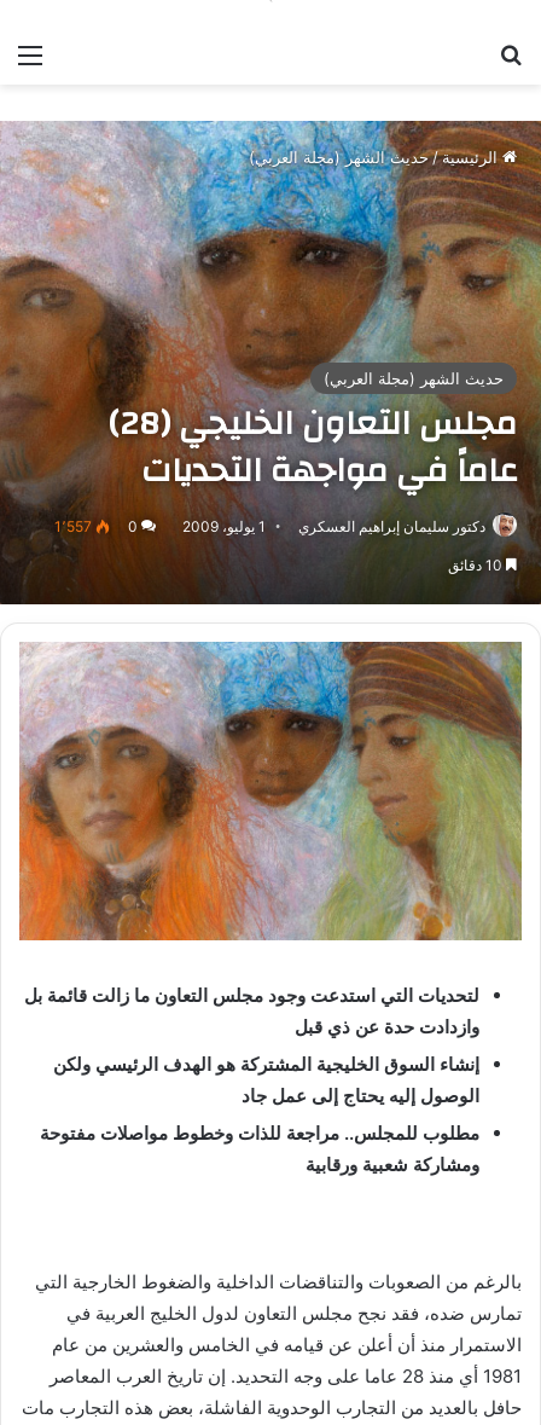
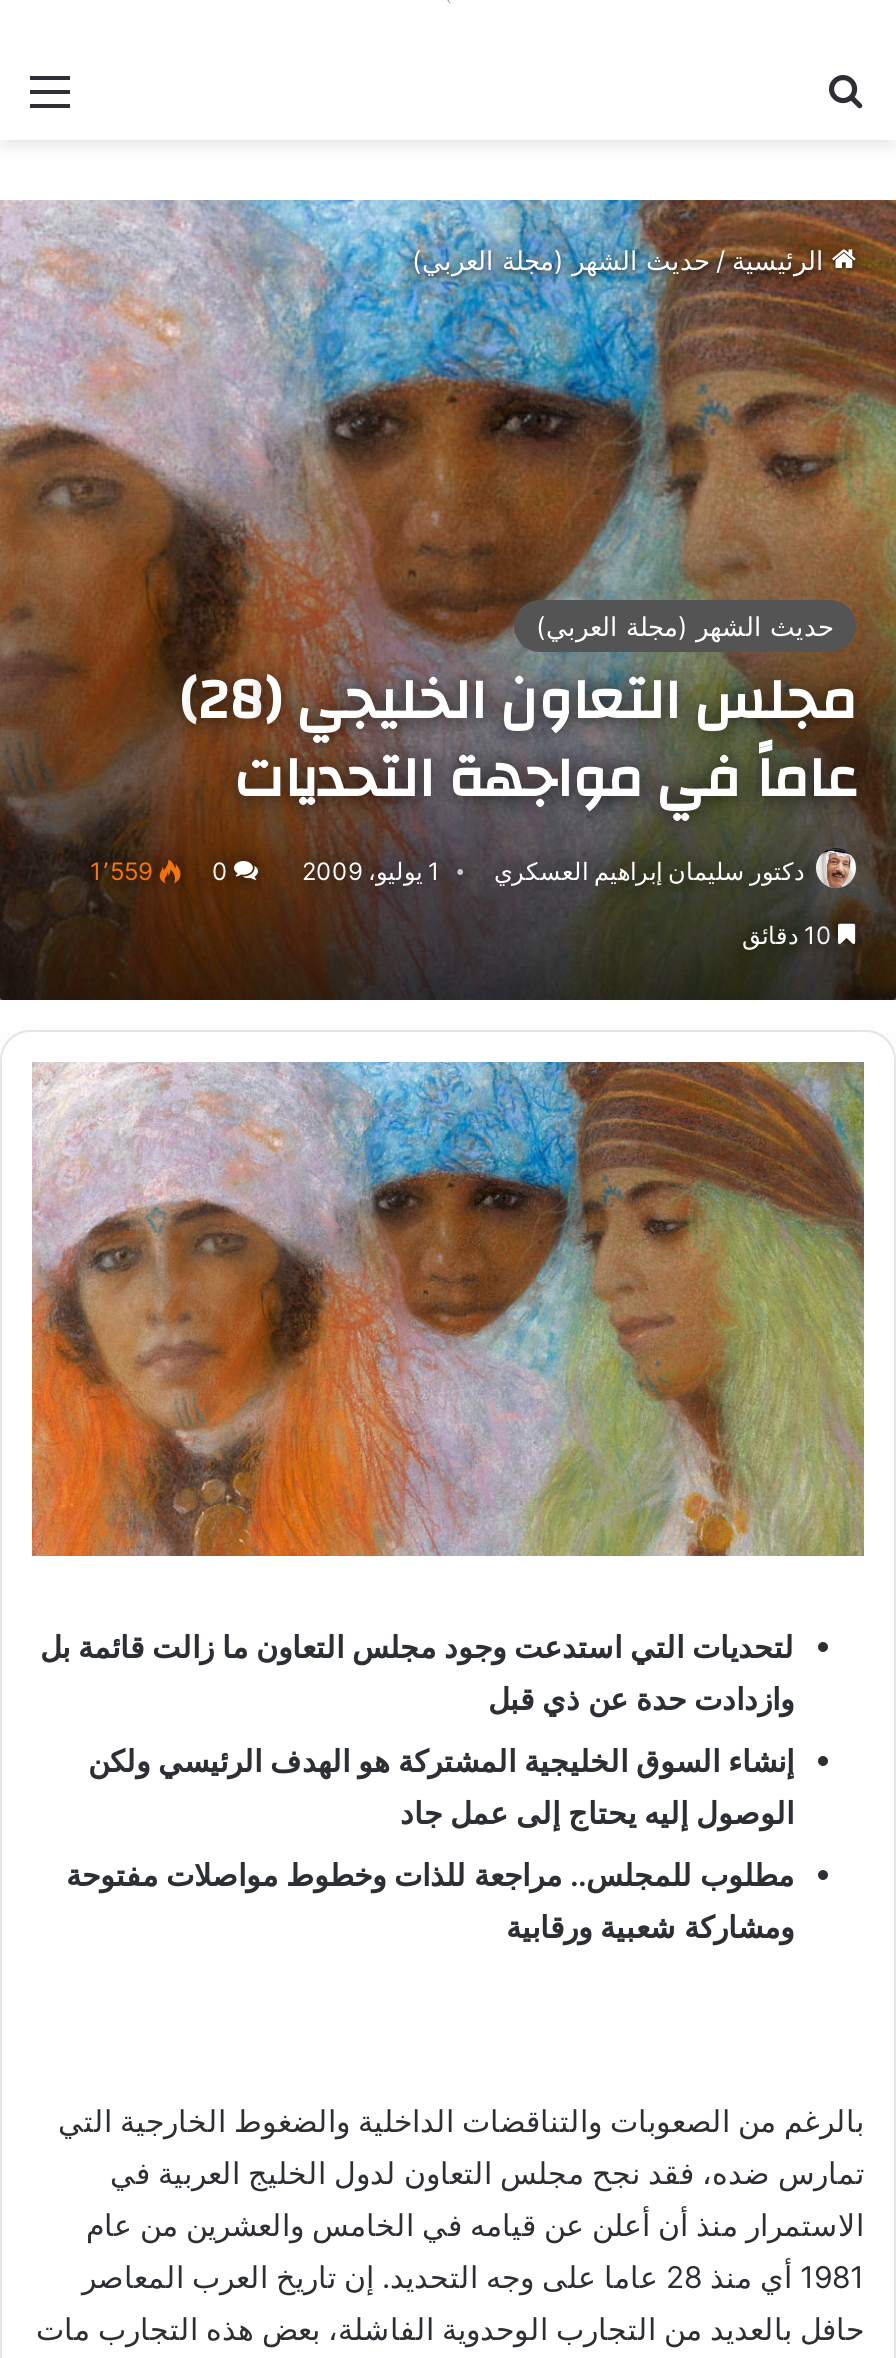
- 1٬557 0
+ 1٬559 0
